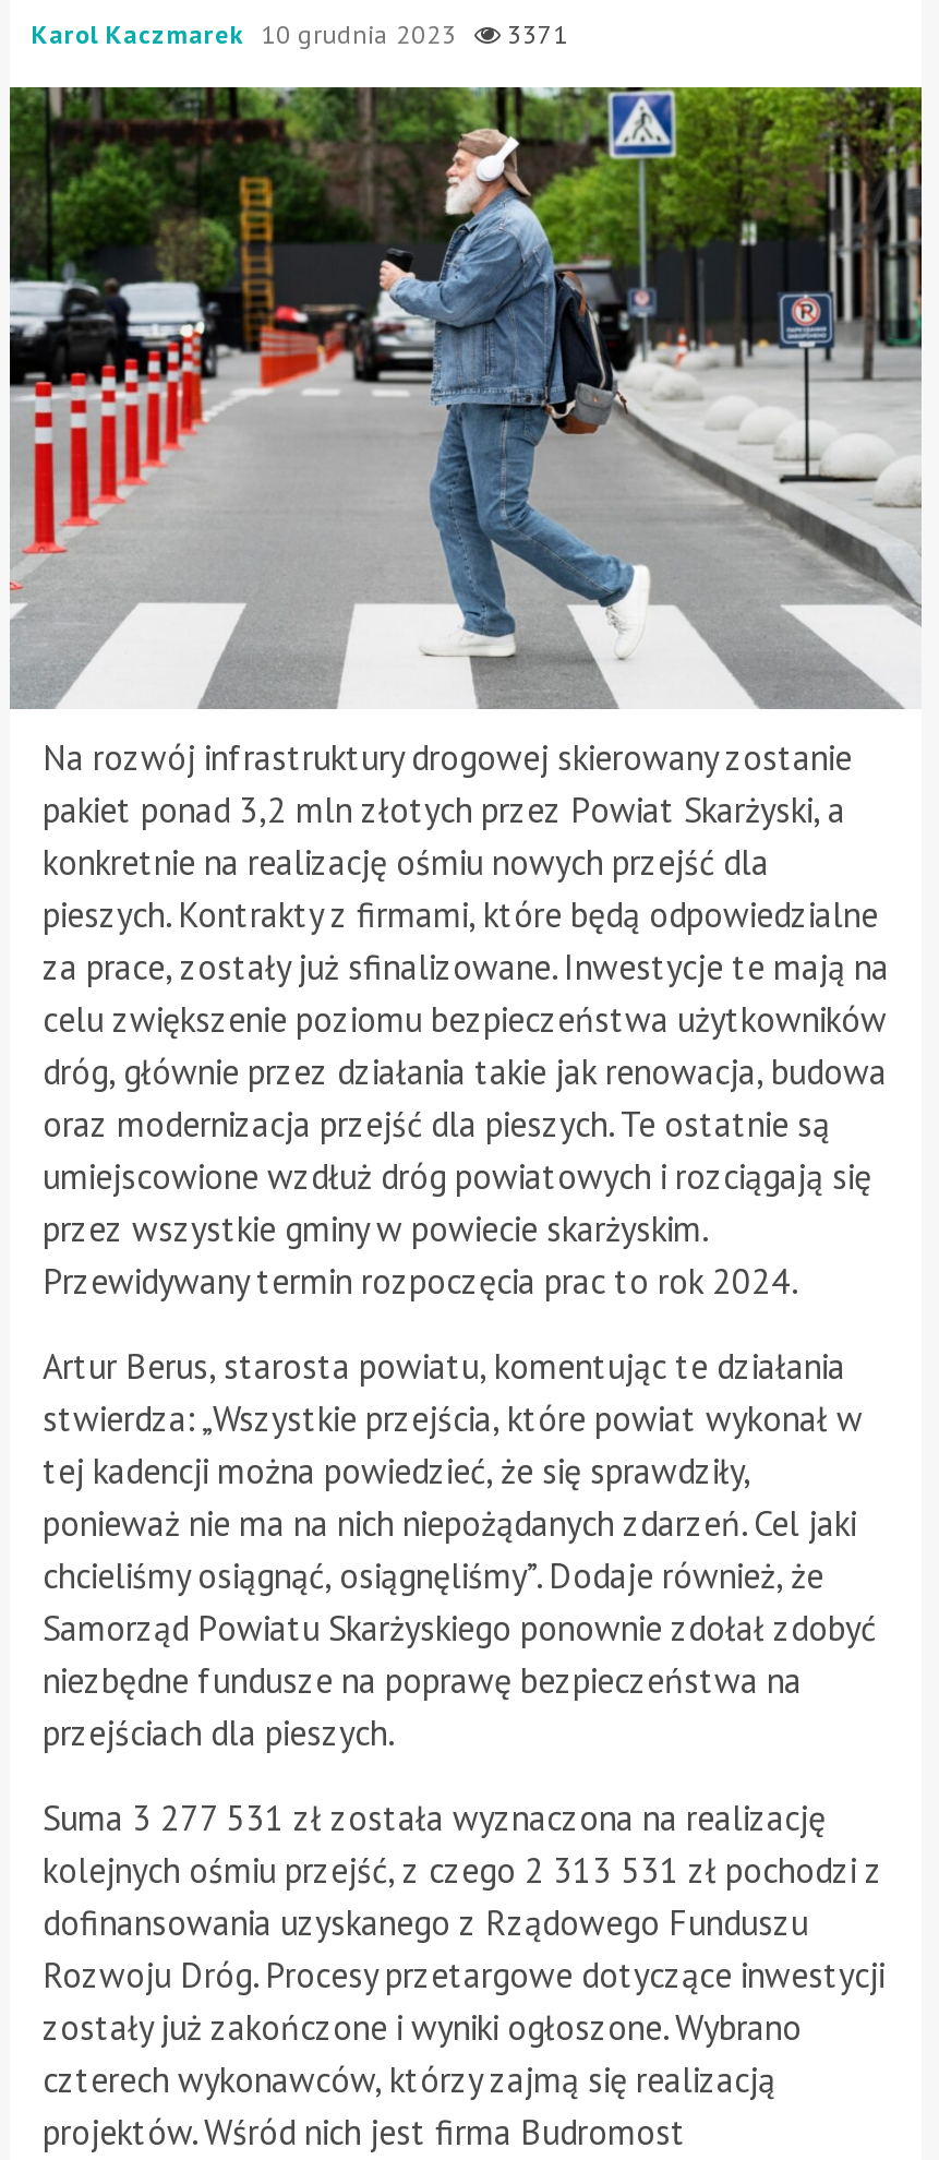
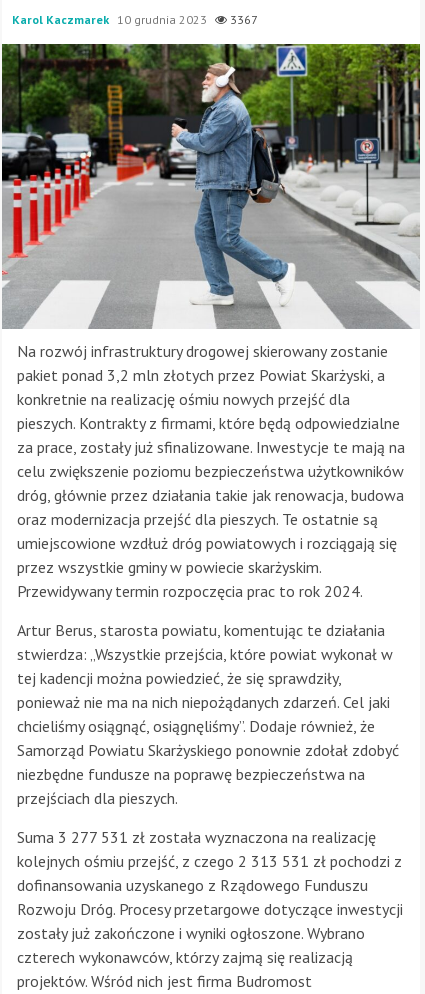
- Karol Kaczmarek 10 grudnia 2023 3371
+ Karol Kaczmarek 10 grudnia 2023 3367
